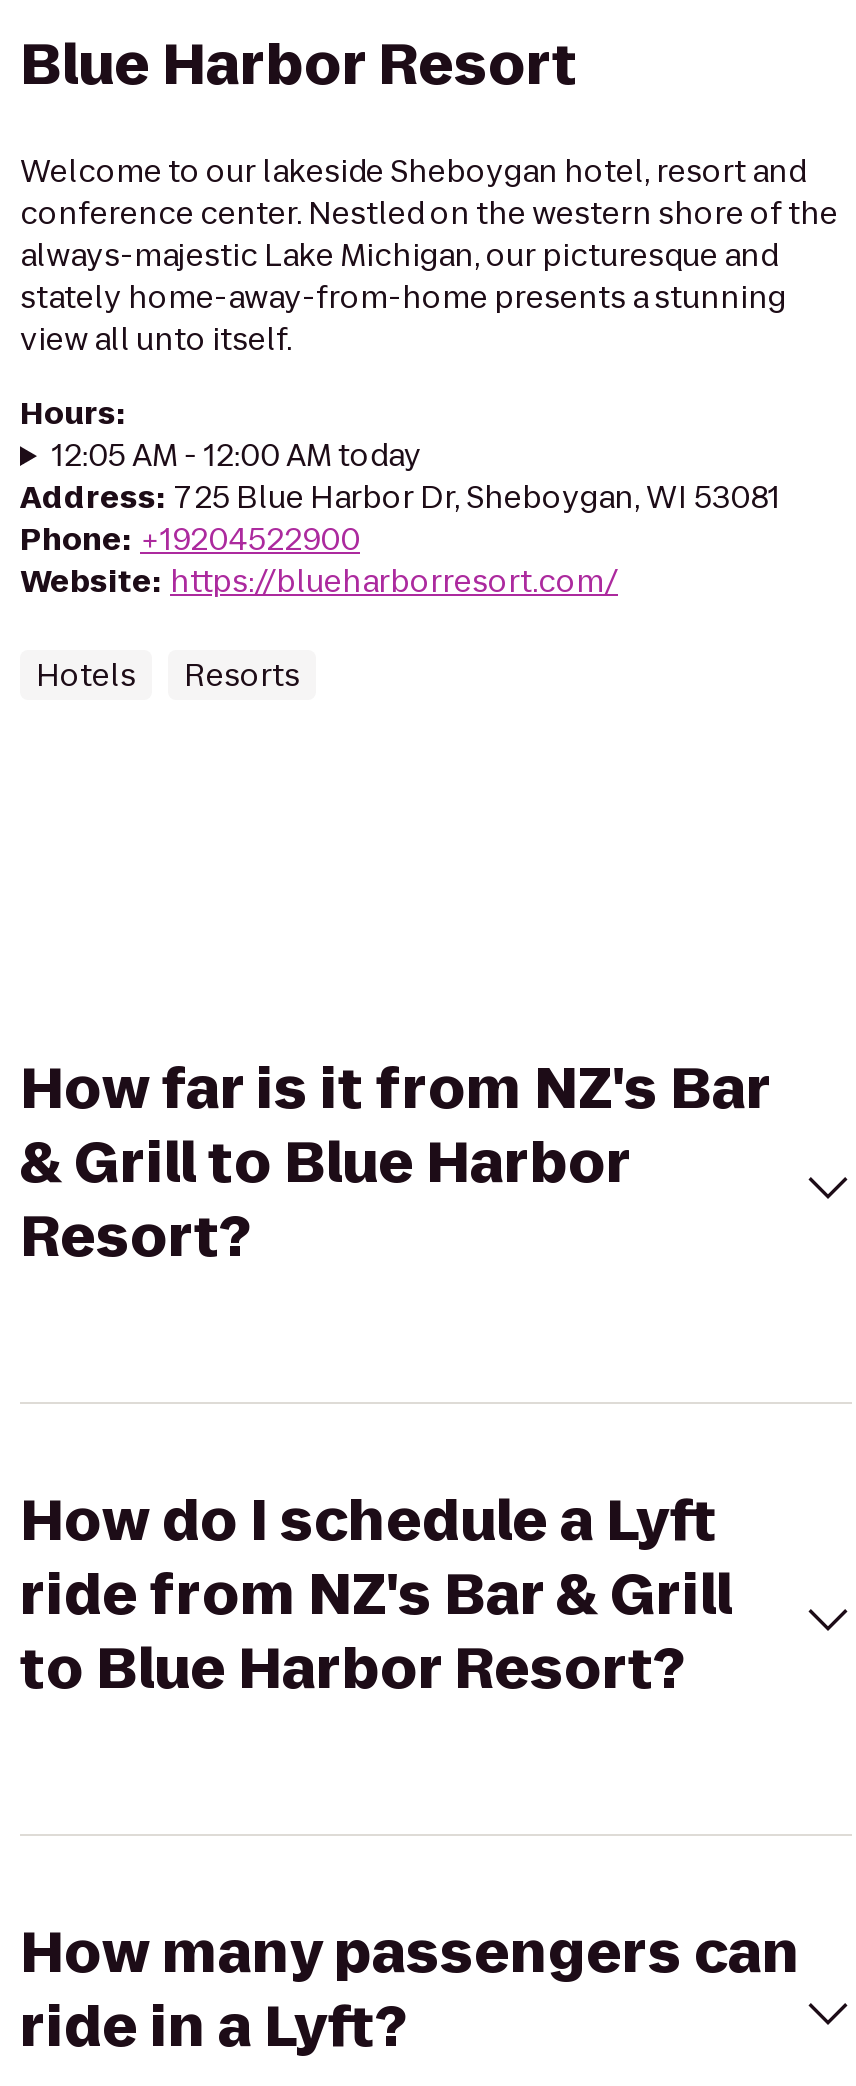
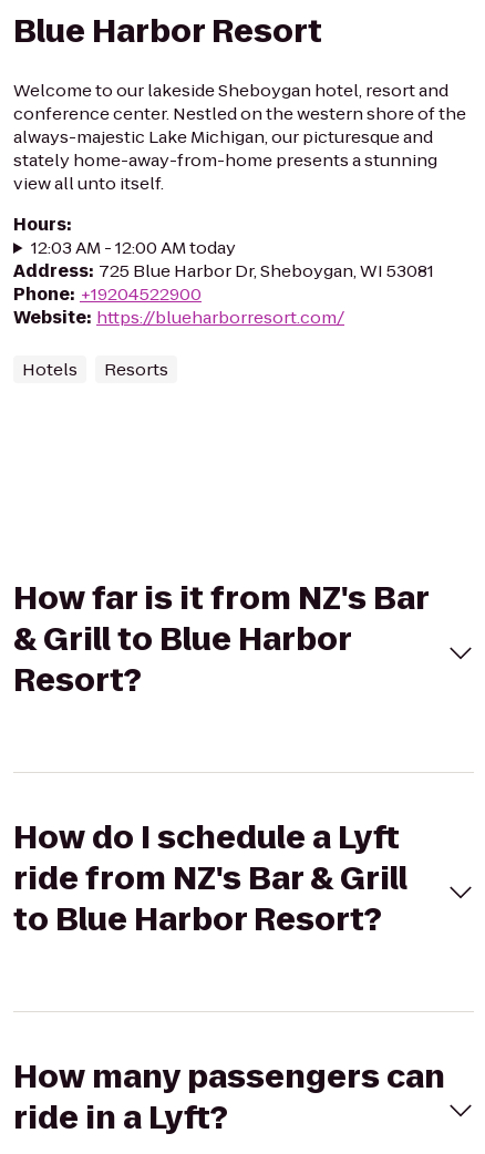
- 12:05 AM - 12:00 AM today
+ 12:03 AM - 12:00 AM today
